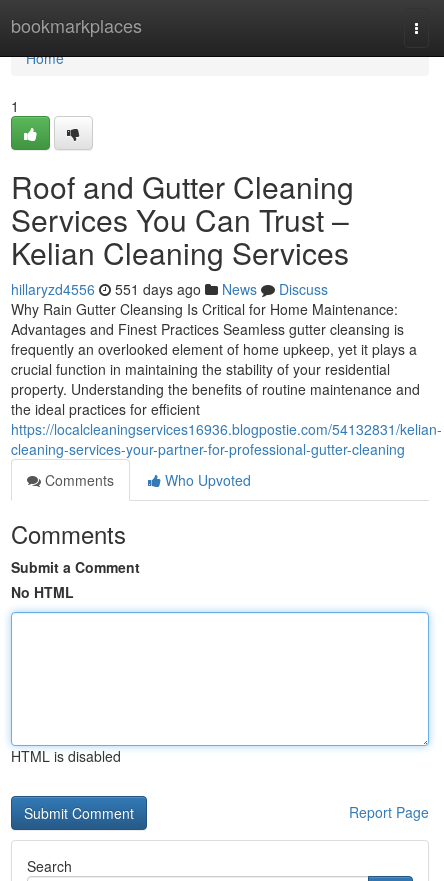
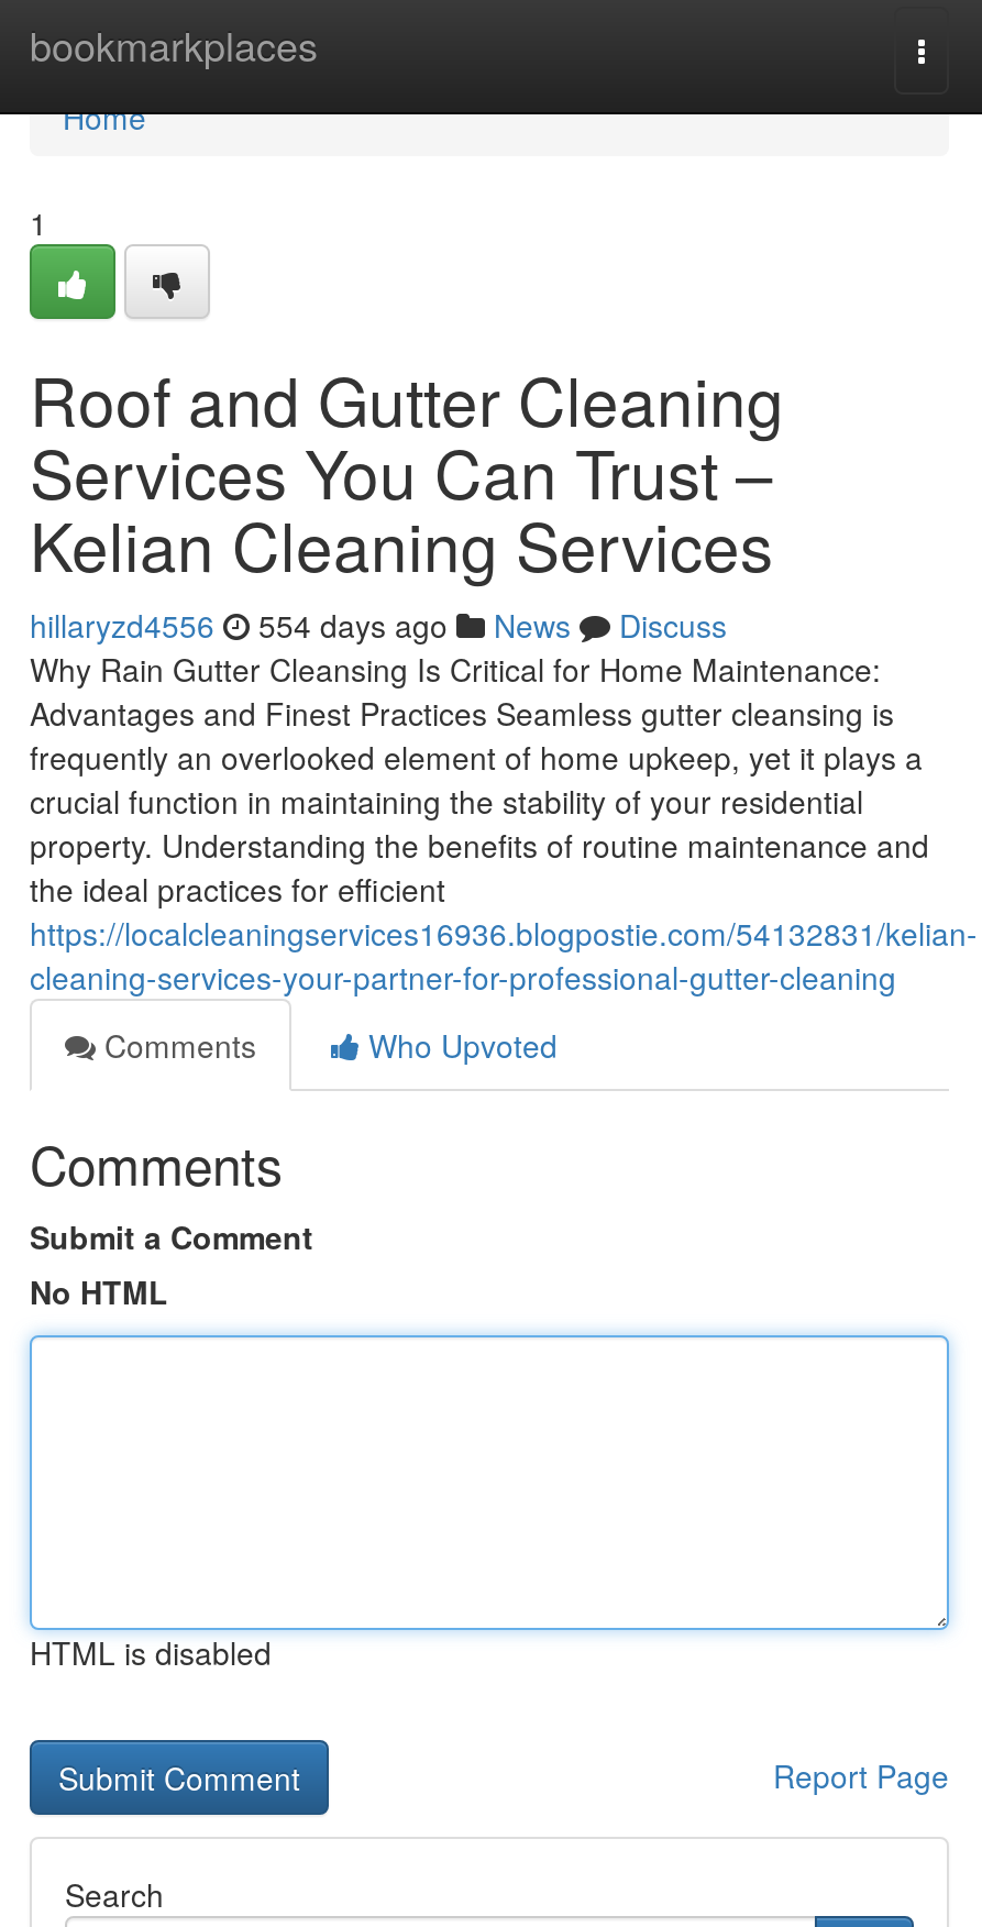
- hillaryzd4556 551 days ago News Discuss
+ hillaryzd4556 554 days ago News Discuss
